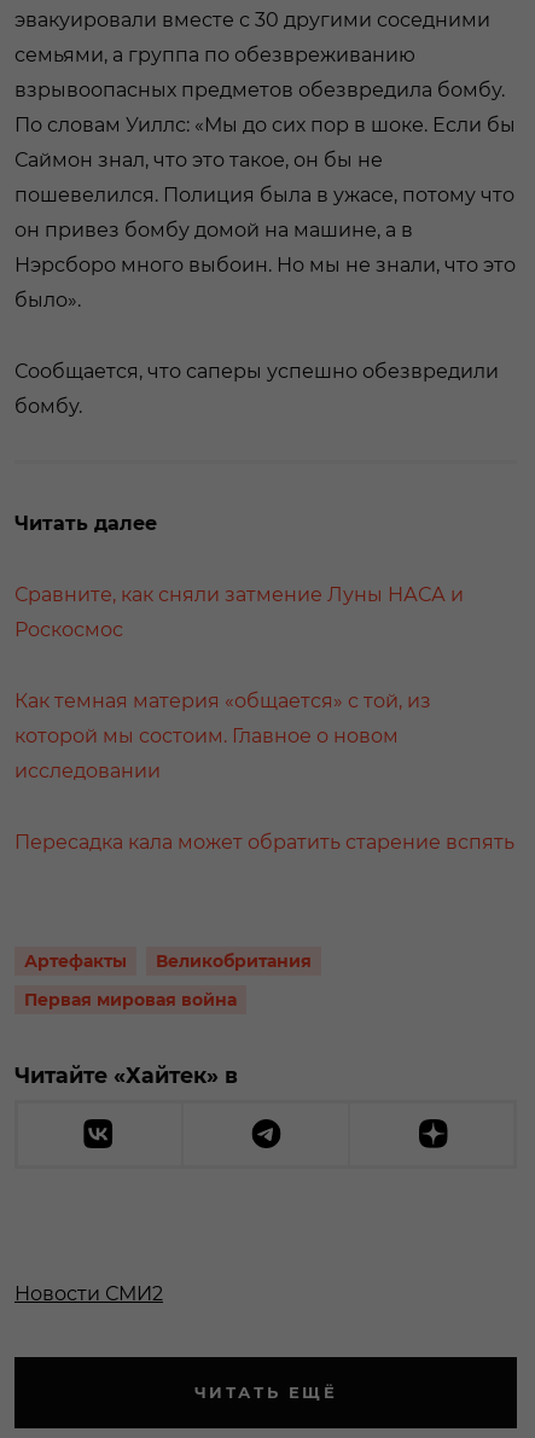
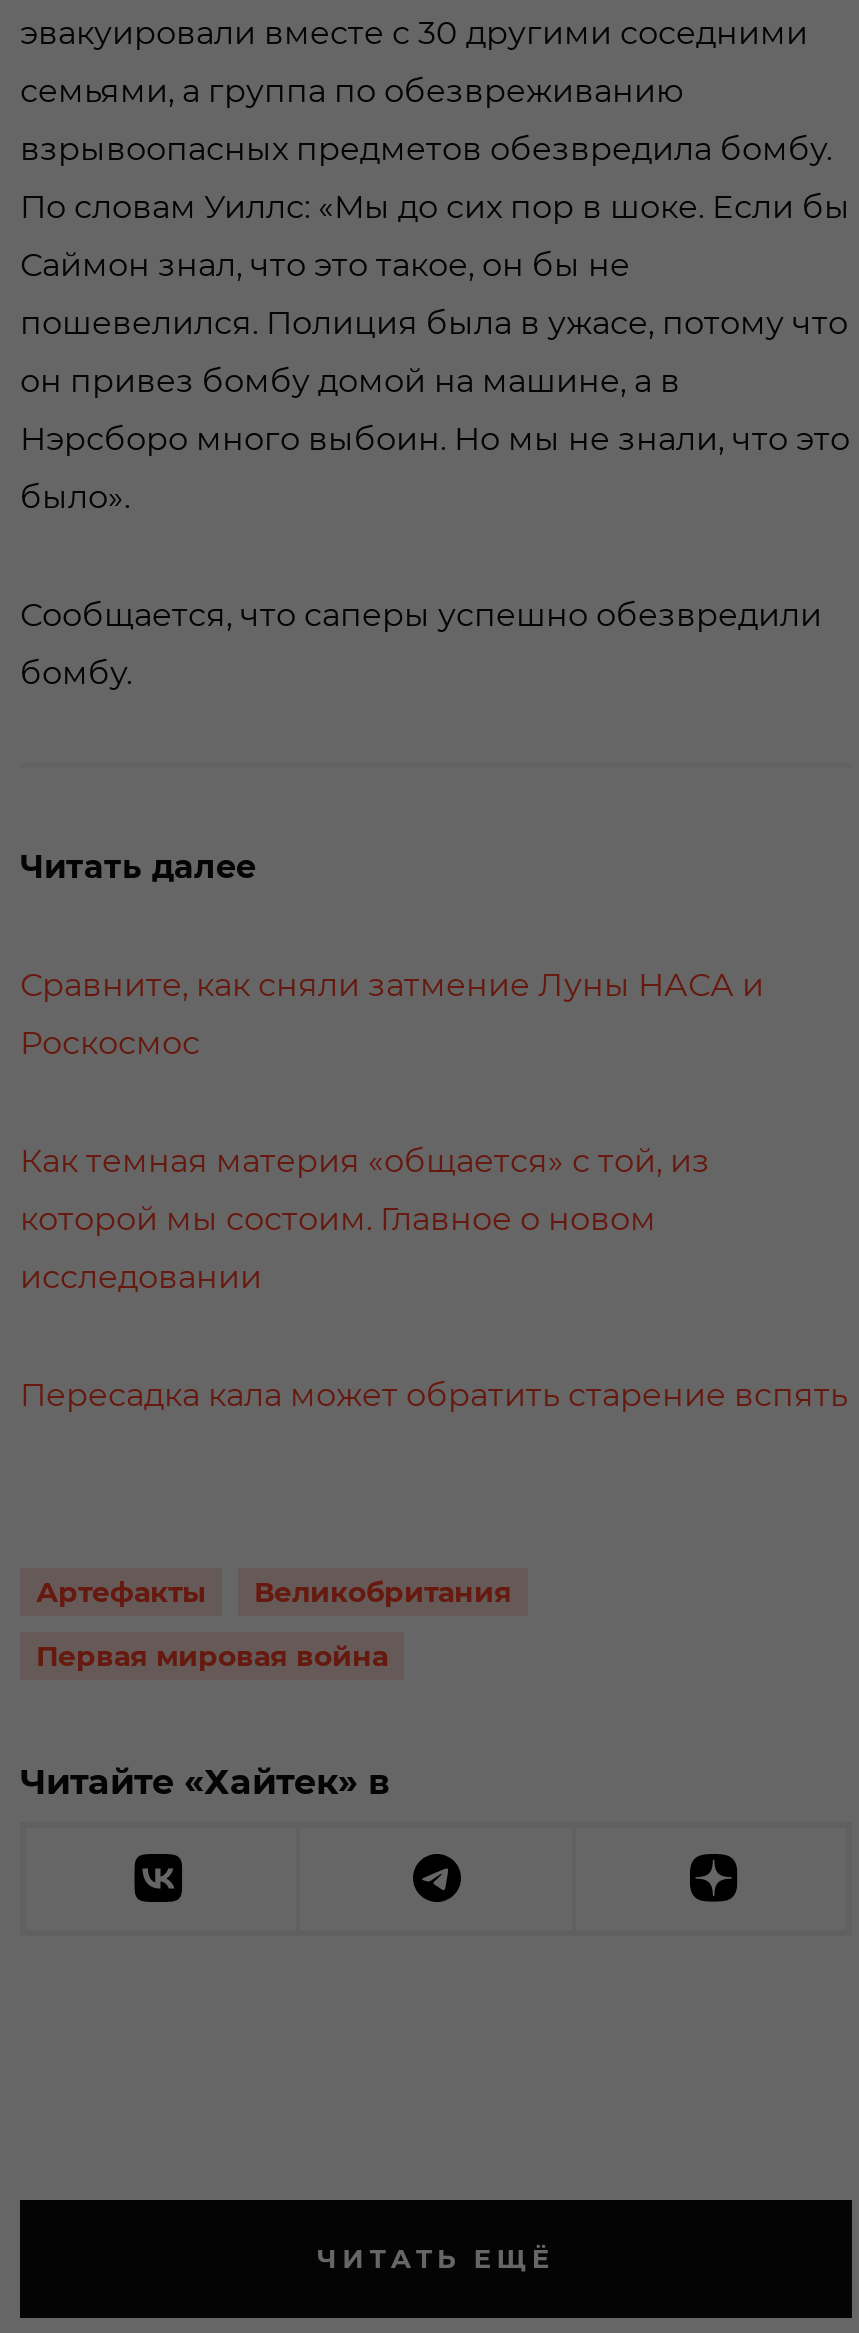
- Новости СМИ2
